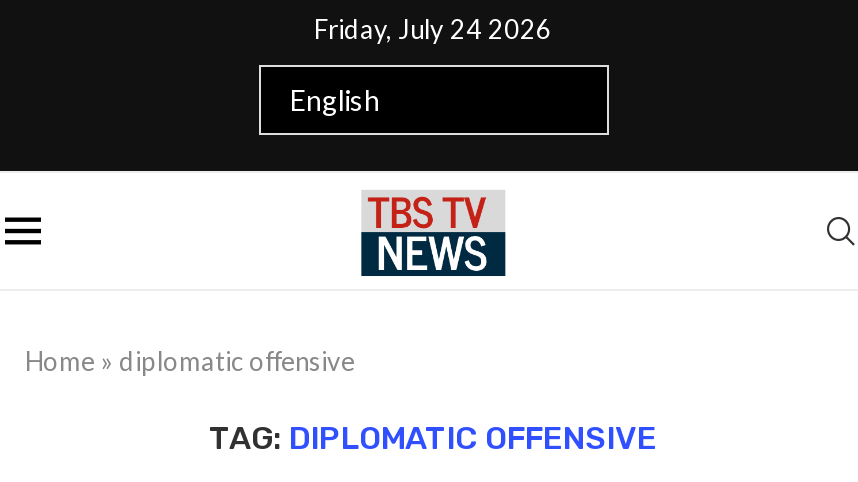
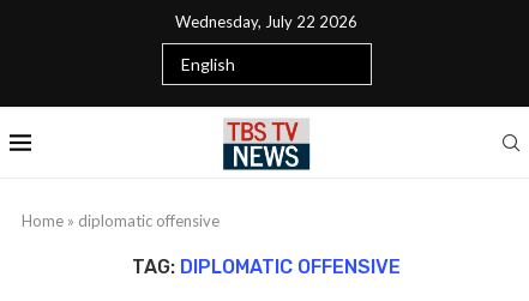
- Friday, July 24 2026
+ Wednesday, July 22 2026
